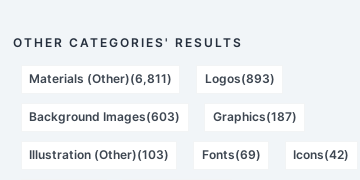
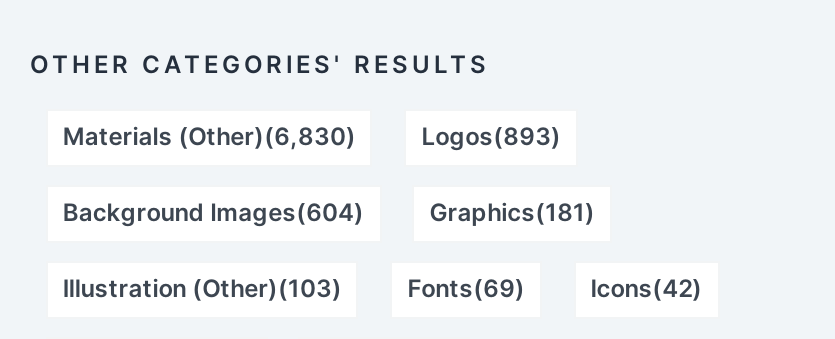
- Materials (Other)(6,811)
+ Materials (Other)(6,830)

- Background Images(603)
- Graphics(187)
+ Background Images(604)
+ Graphics(181)
